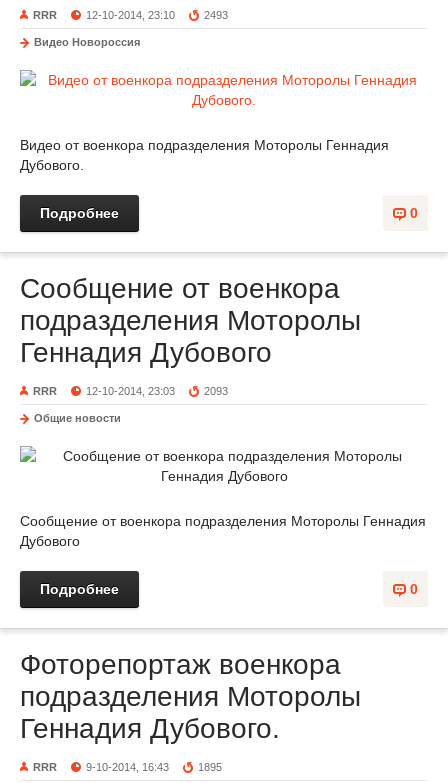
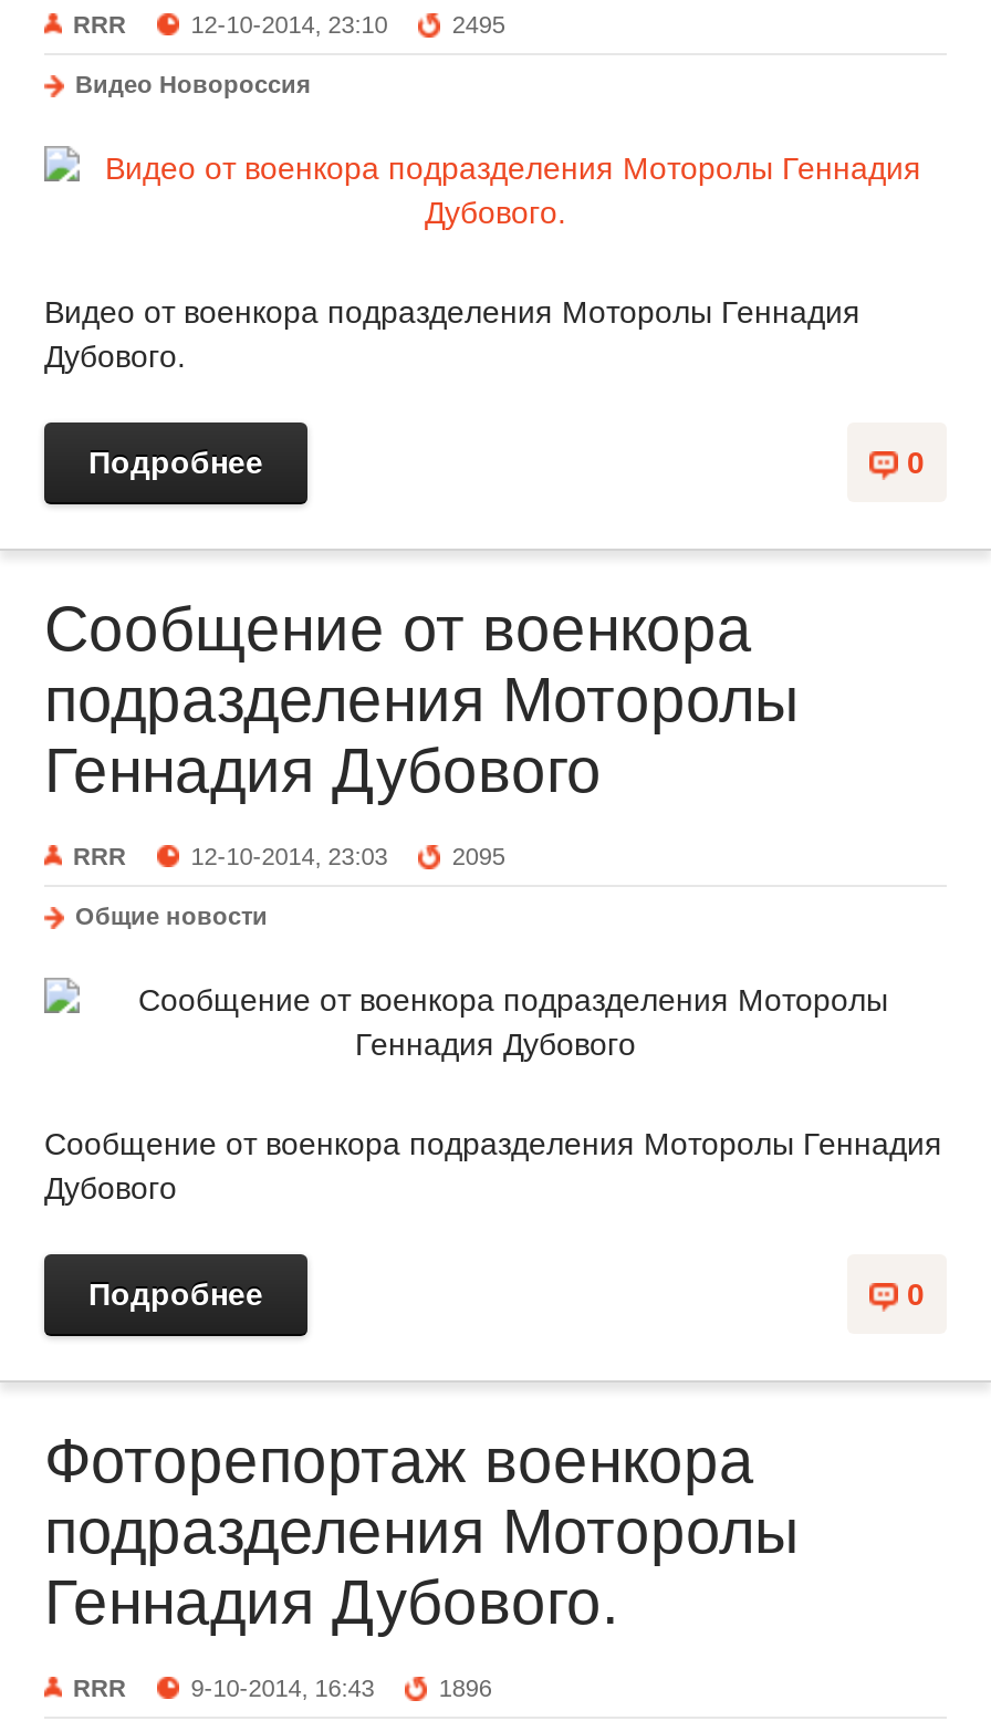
- 2493
+ 2495

- 2093
+ 2095

- 1895
+ 1896
